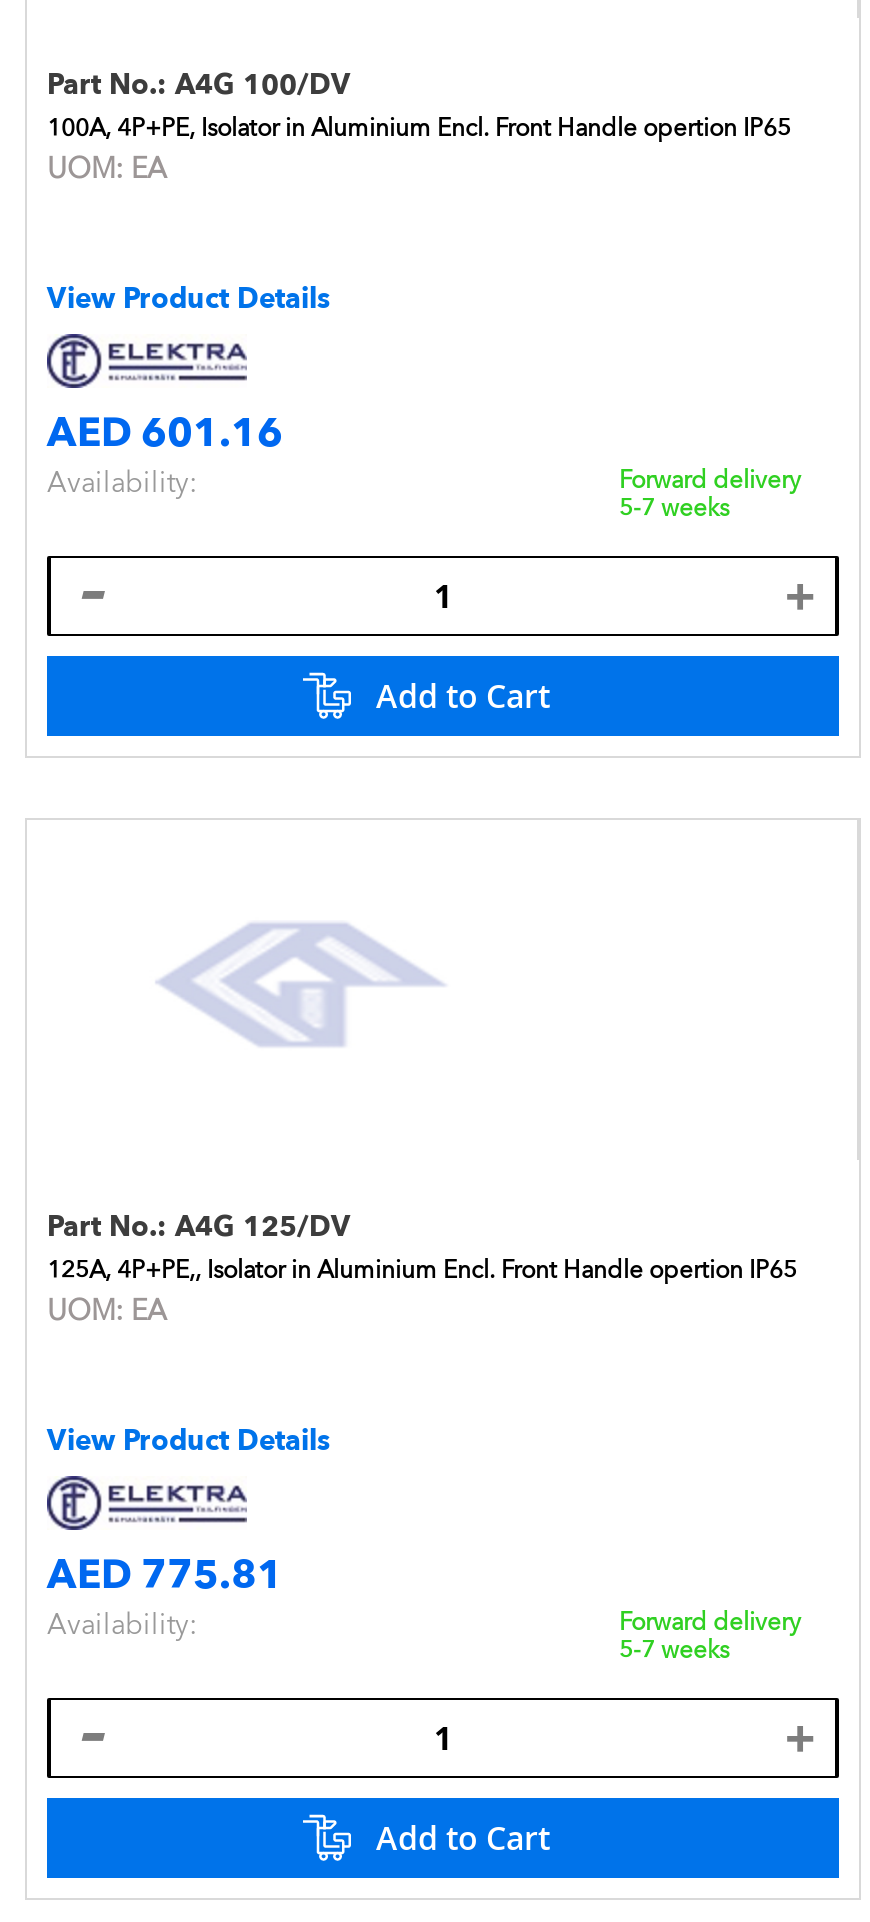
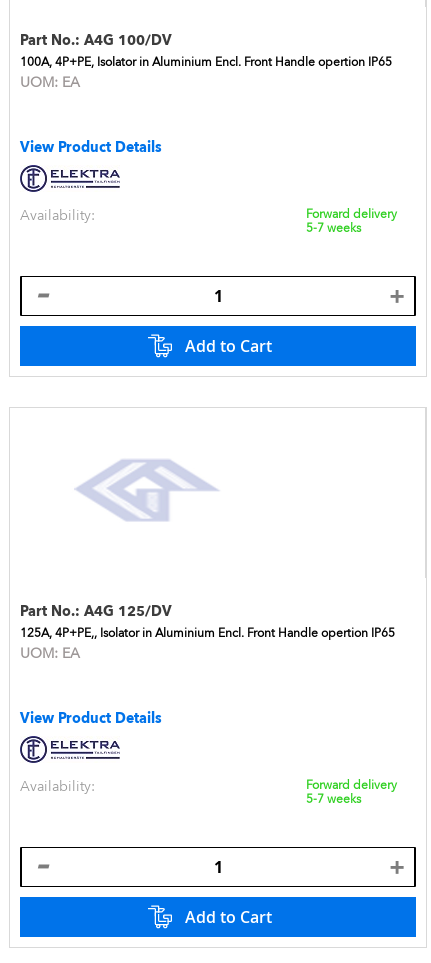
- AED 601.16

moved up: Availability: | Forward delivery | 5-7 weeks

- AED 775.81

moved up: Availability: | Forward delivery | 5-7 weeks
